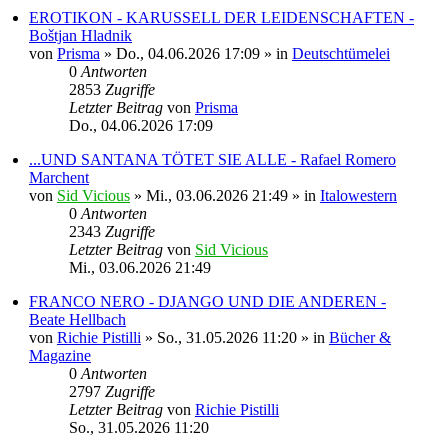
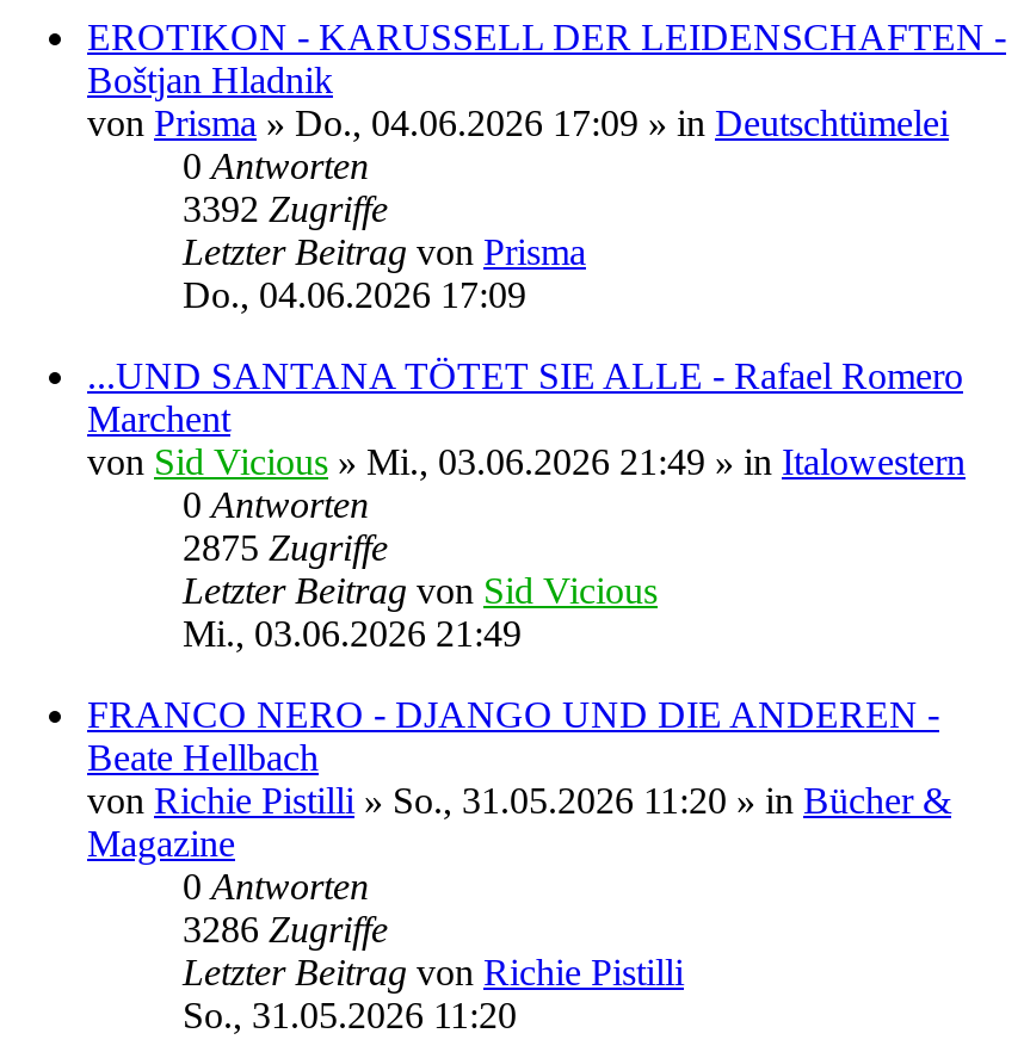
- 2853 Zugriffe
+ 3392 Zugriffe

- 2343 Zugriffe
+ 2875 Zugriffe

- 2797 Zugriffe
+ 3286 Zugriffe
